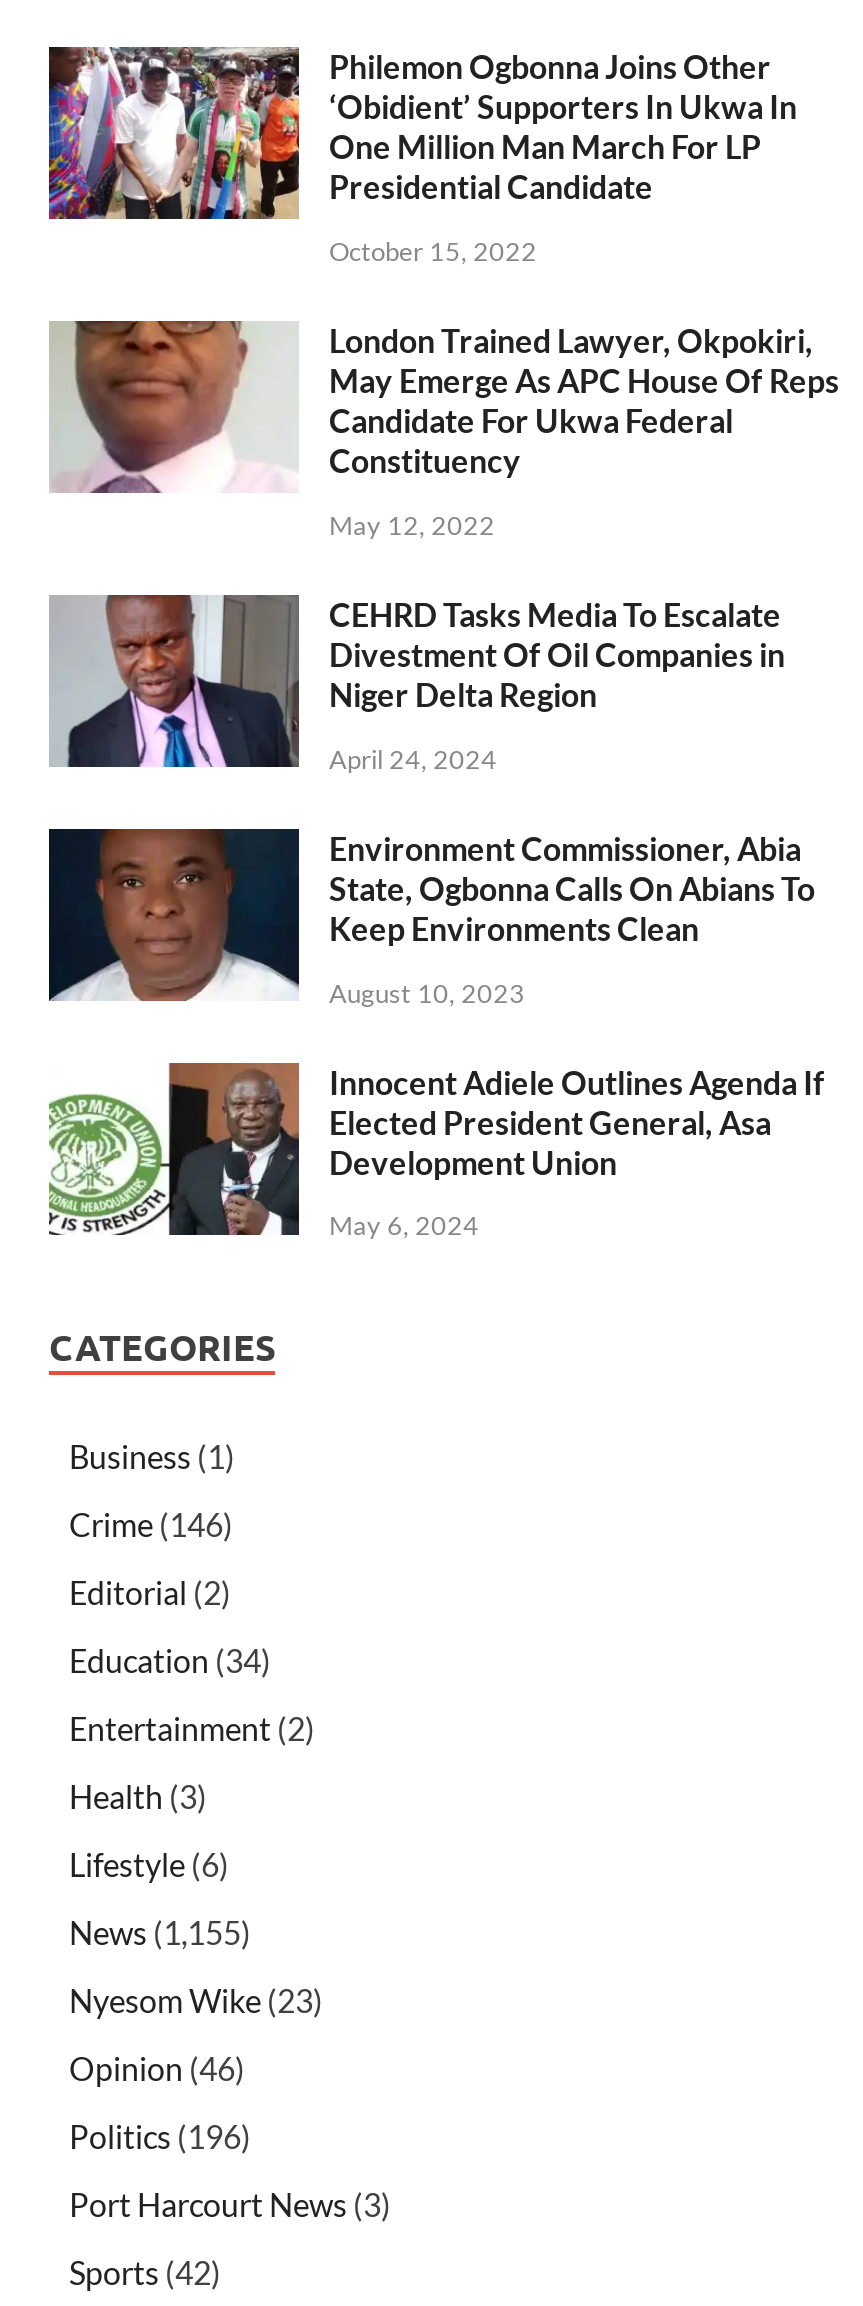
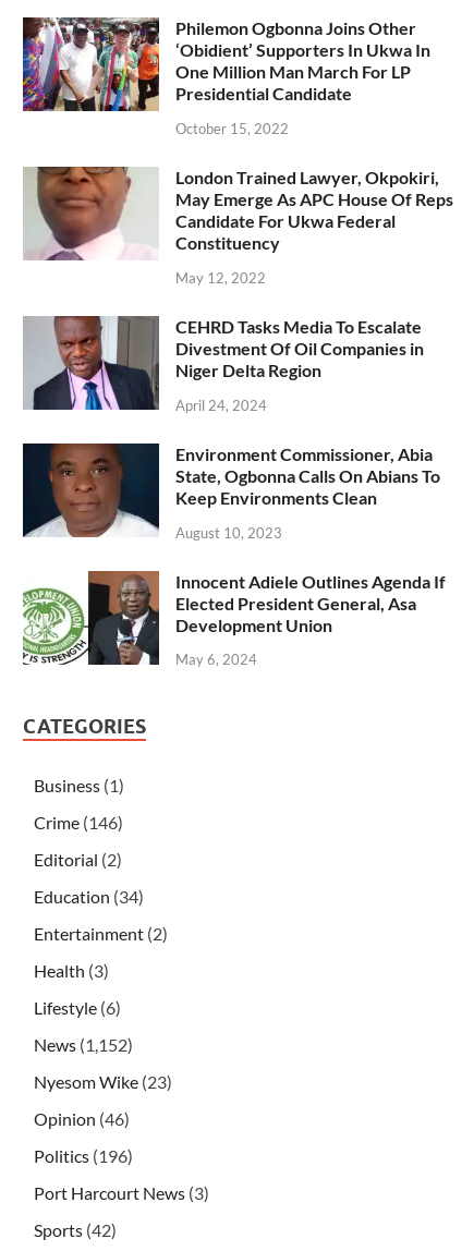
- News (1,155)
+ News (1,152)
